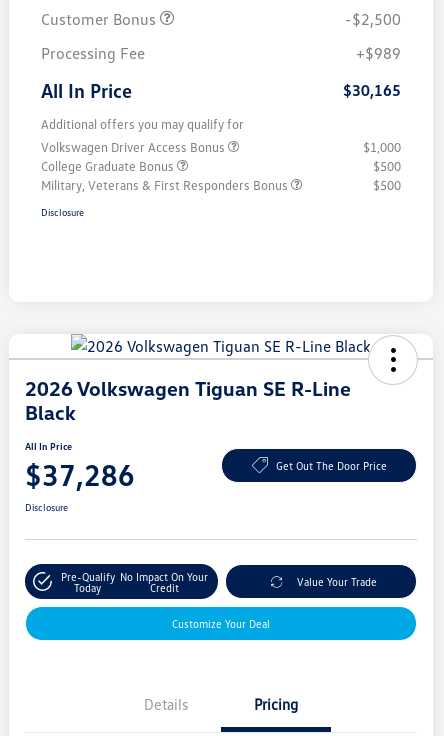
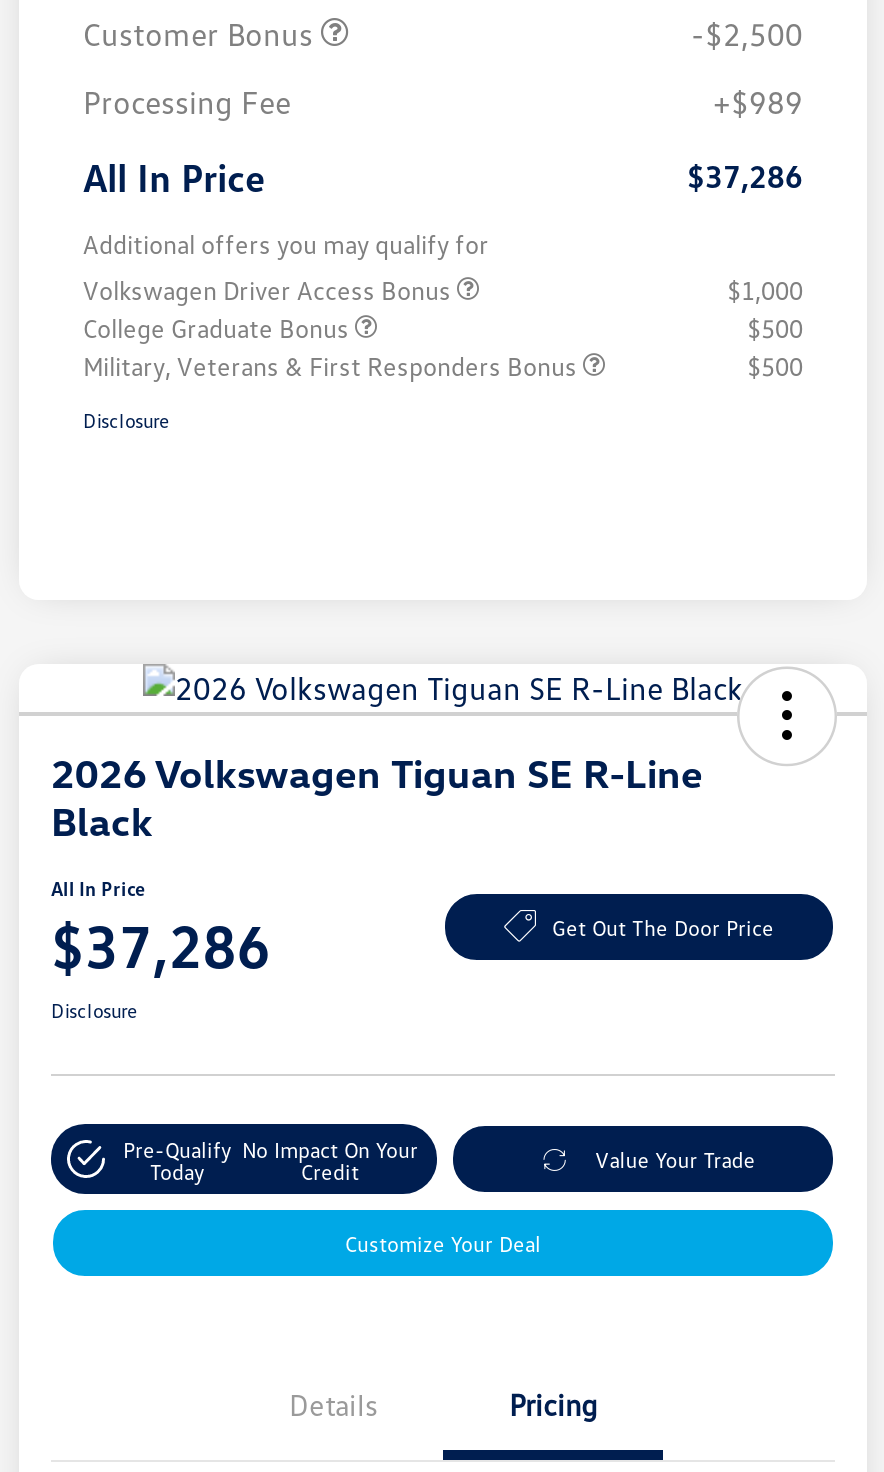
- $30,165
+ $37,286
